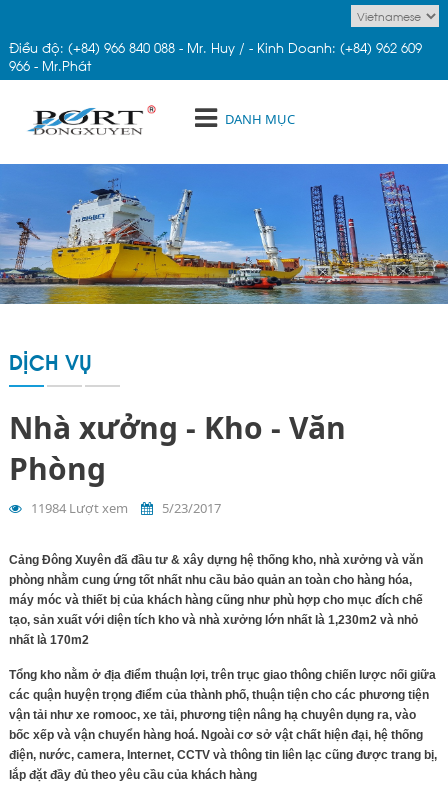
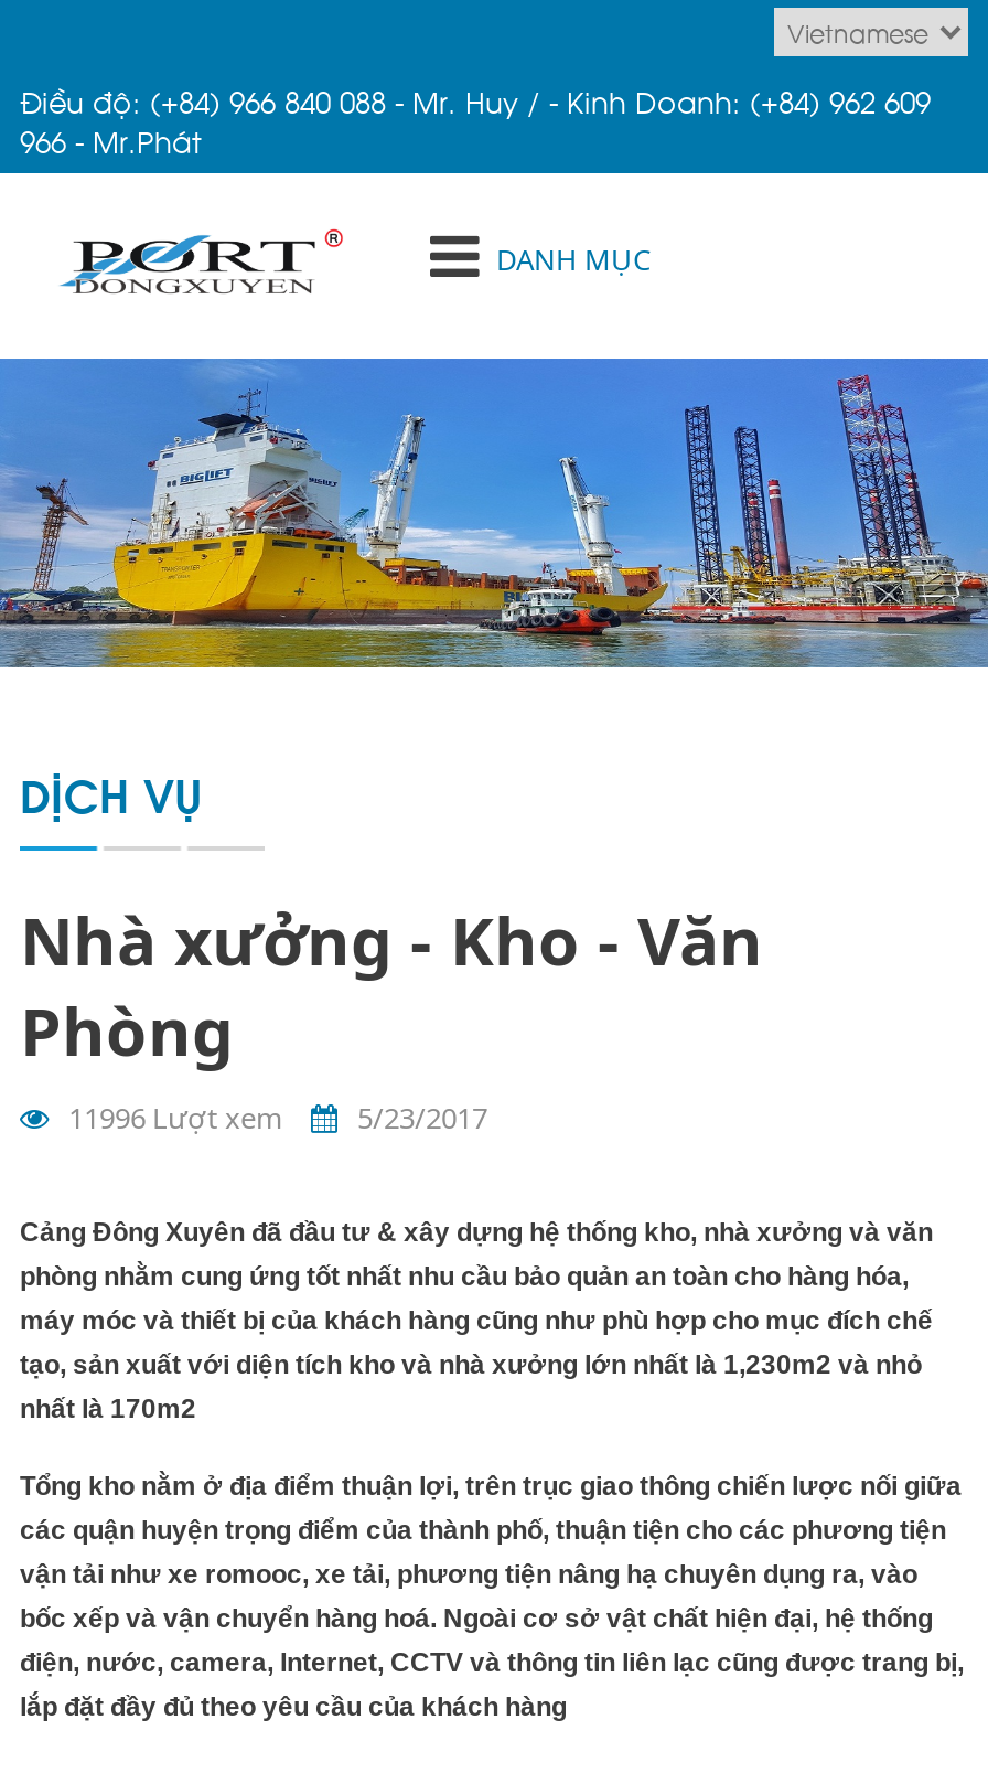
- 11984 Lượt xem 5/23/2017
+ 11996 Lượt xem 5/23/2017
